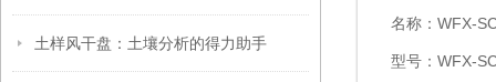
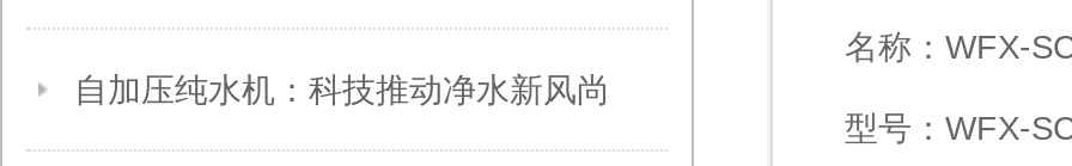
- 土样风干盘：土壤分析的得力助手
+ 自加压纯水机：科技推动净水新风尚
